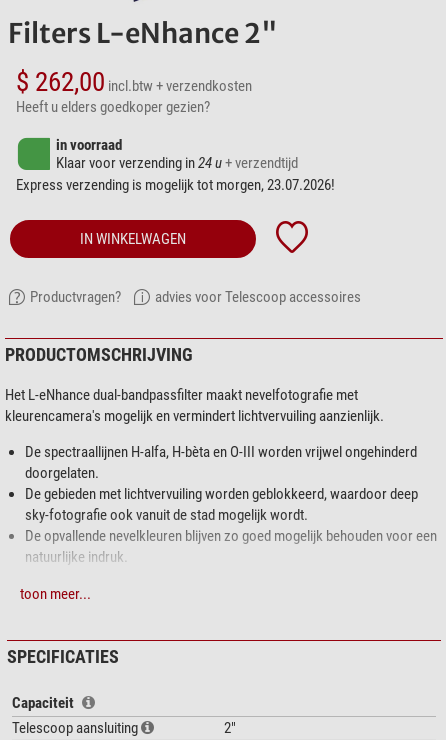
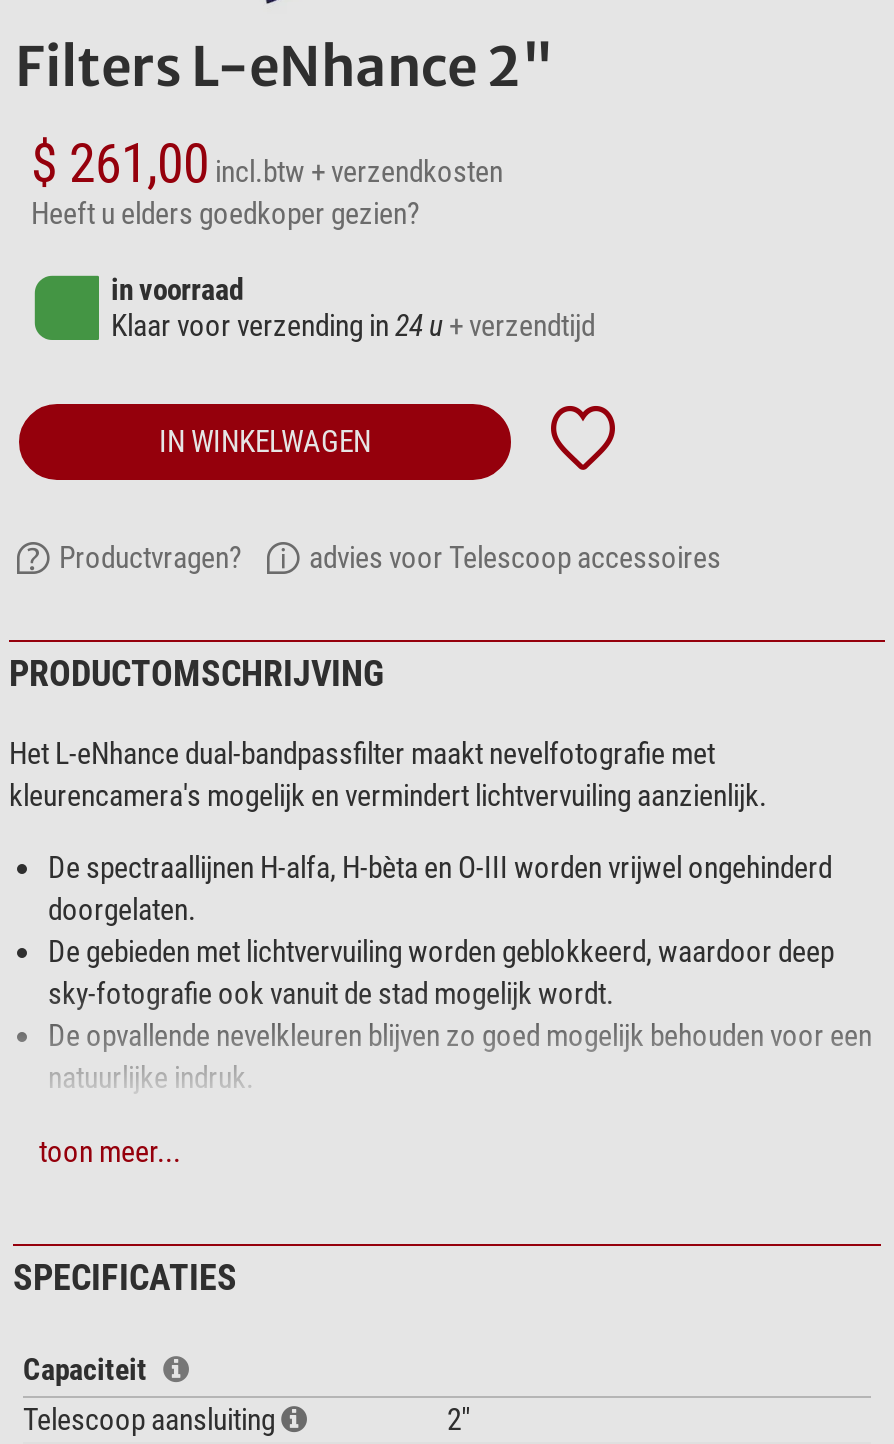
- $ 262,00 incl.btw + verzendkosten
+ $ 261,00 incl.btw + verzendkosten

- Express verzending is mogelijk tot morgen, 23.07.2026!
